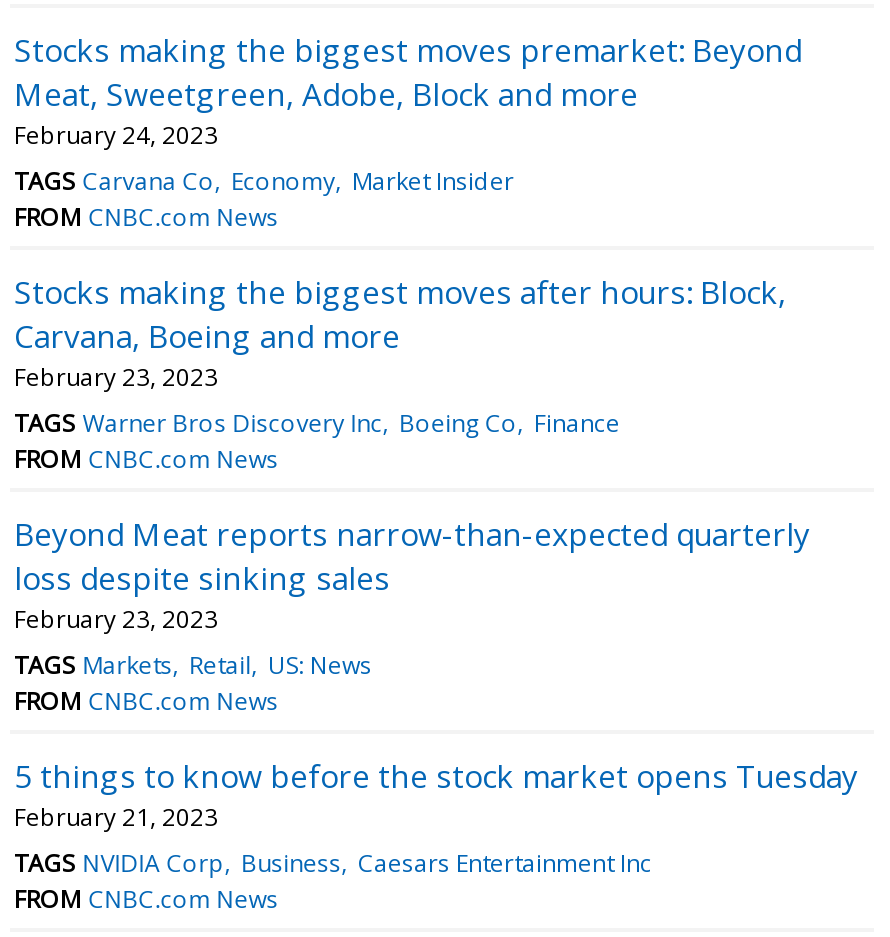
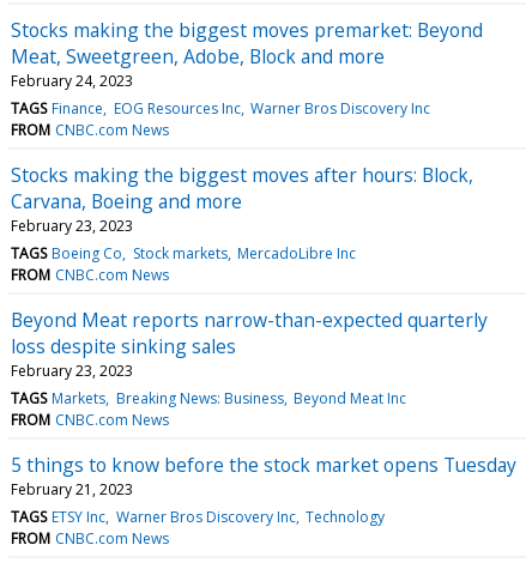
- TAGS Carvana Co Economy Market Insider
+ TAGS Finance EOG Resources Inc Warner Bros Discovery Inc

- TAGS Warner Bros Discovery Inc Boeing Co Finance
+ TAGS Boeing Co Stock markets MercadoLibre Inc

- TAGS Markets Retail US: News
+ TAGS Markets Breaking News: Business Beyond Meat Inc

- TAGS NVIDIA Corp Business Caesars Entertainment Inc
+ TAGS ETSY Inc Warner Bros Discovery Inc Technology
